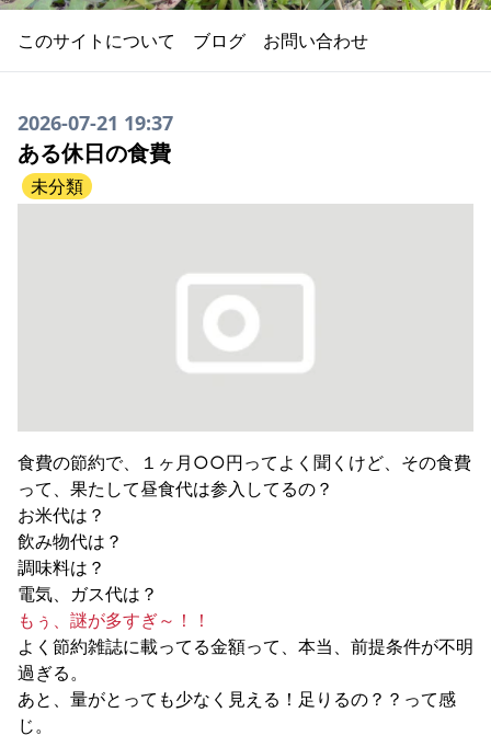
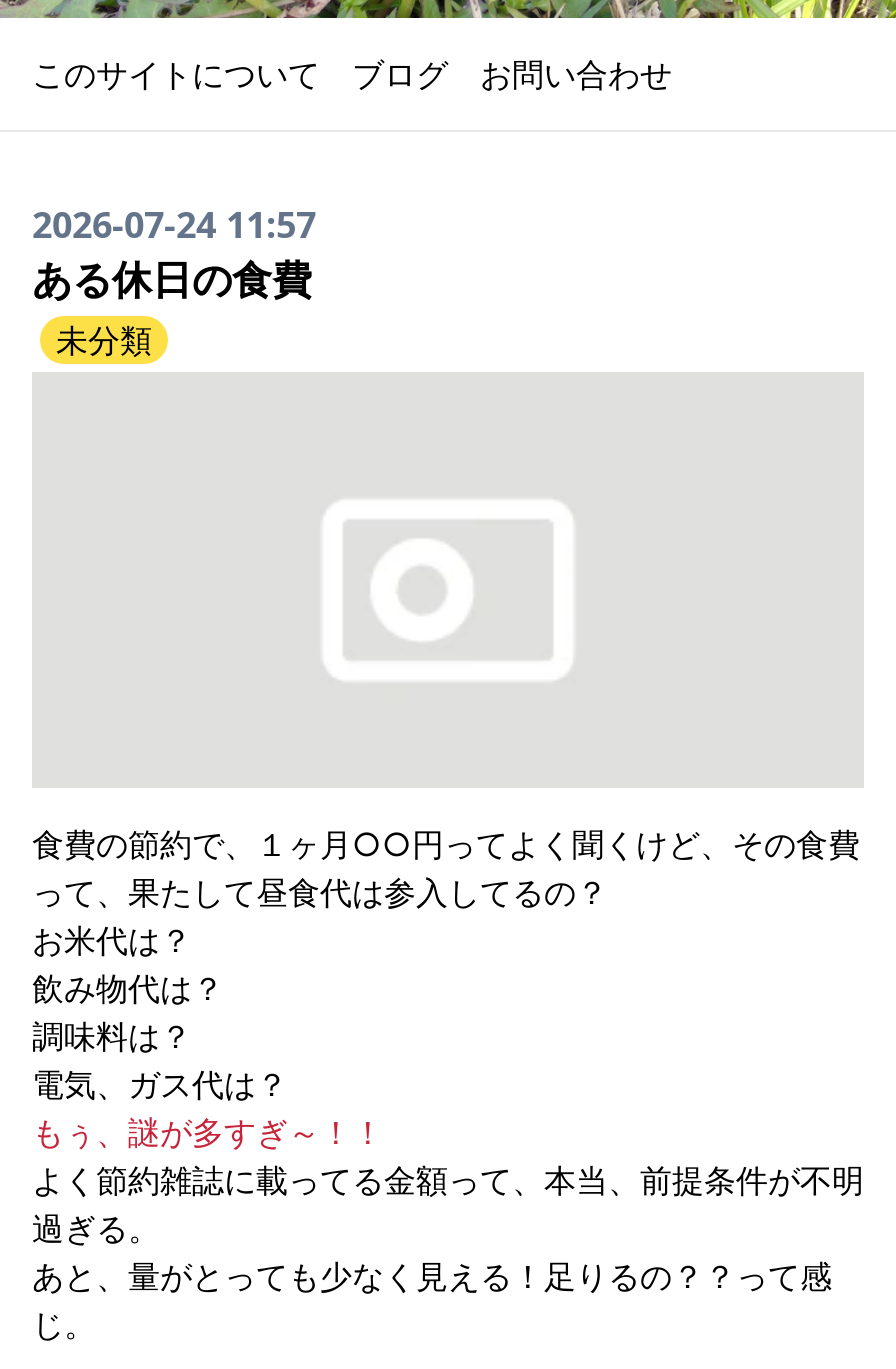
- 2026-07-21 19:37
+ 2026-07-24 11:57
